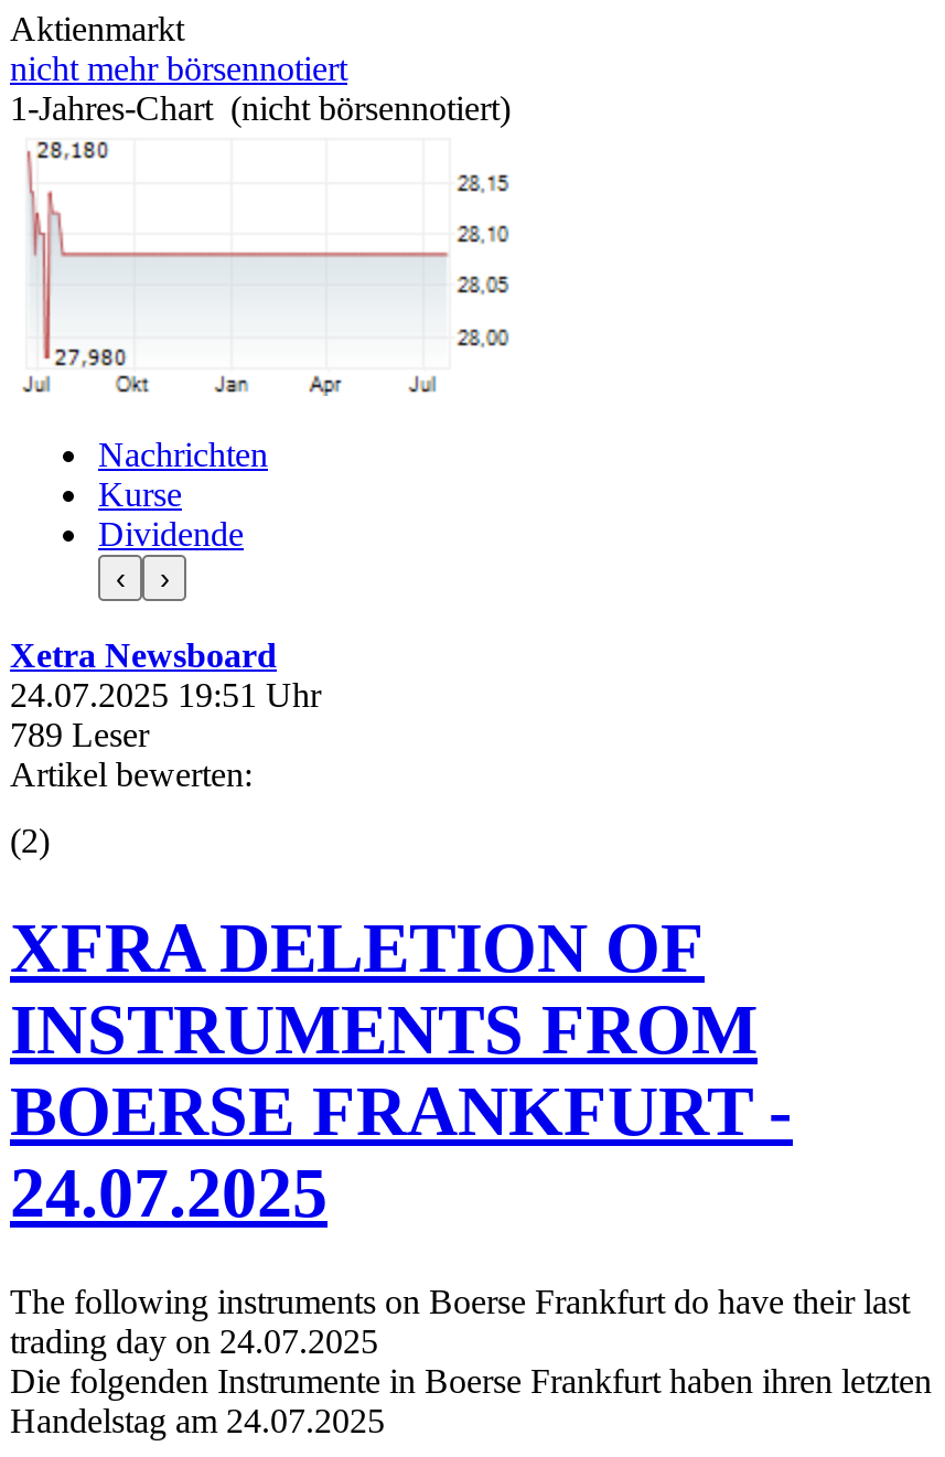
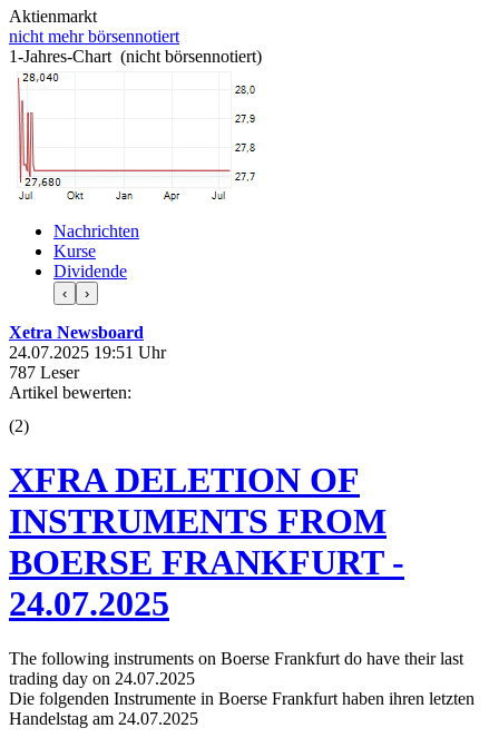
- [image]
+ [image]

- 789 Leser
+ 787 Leser
